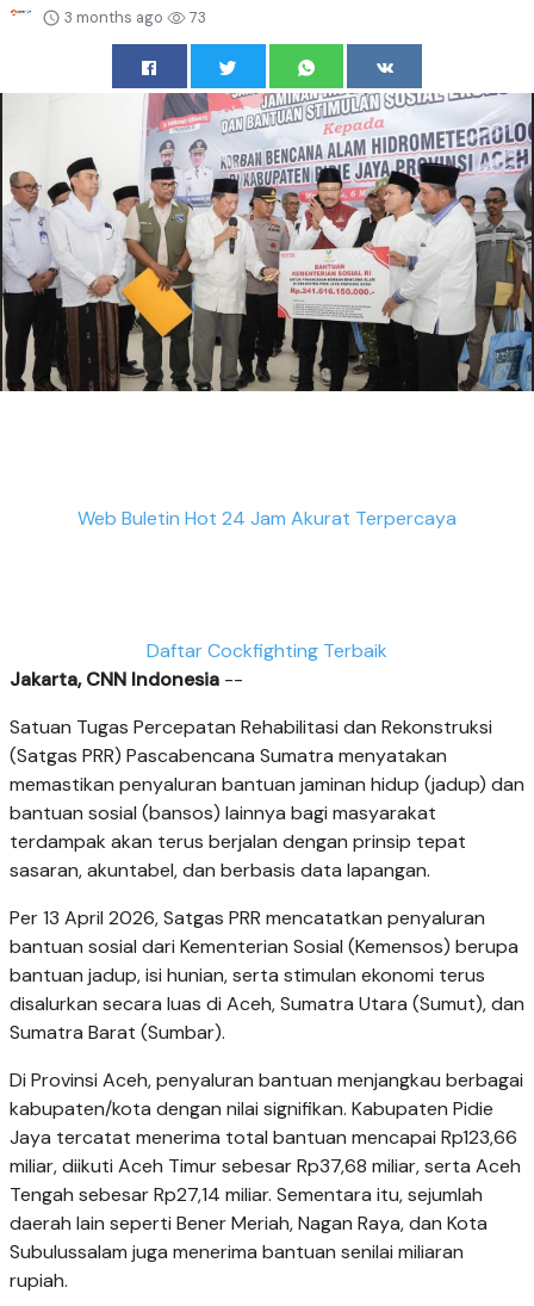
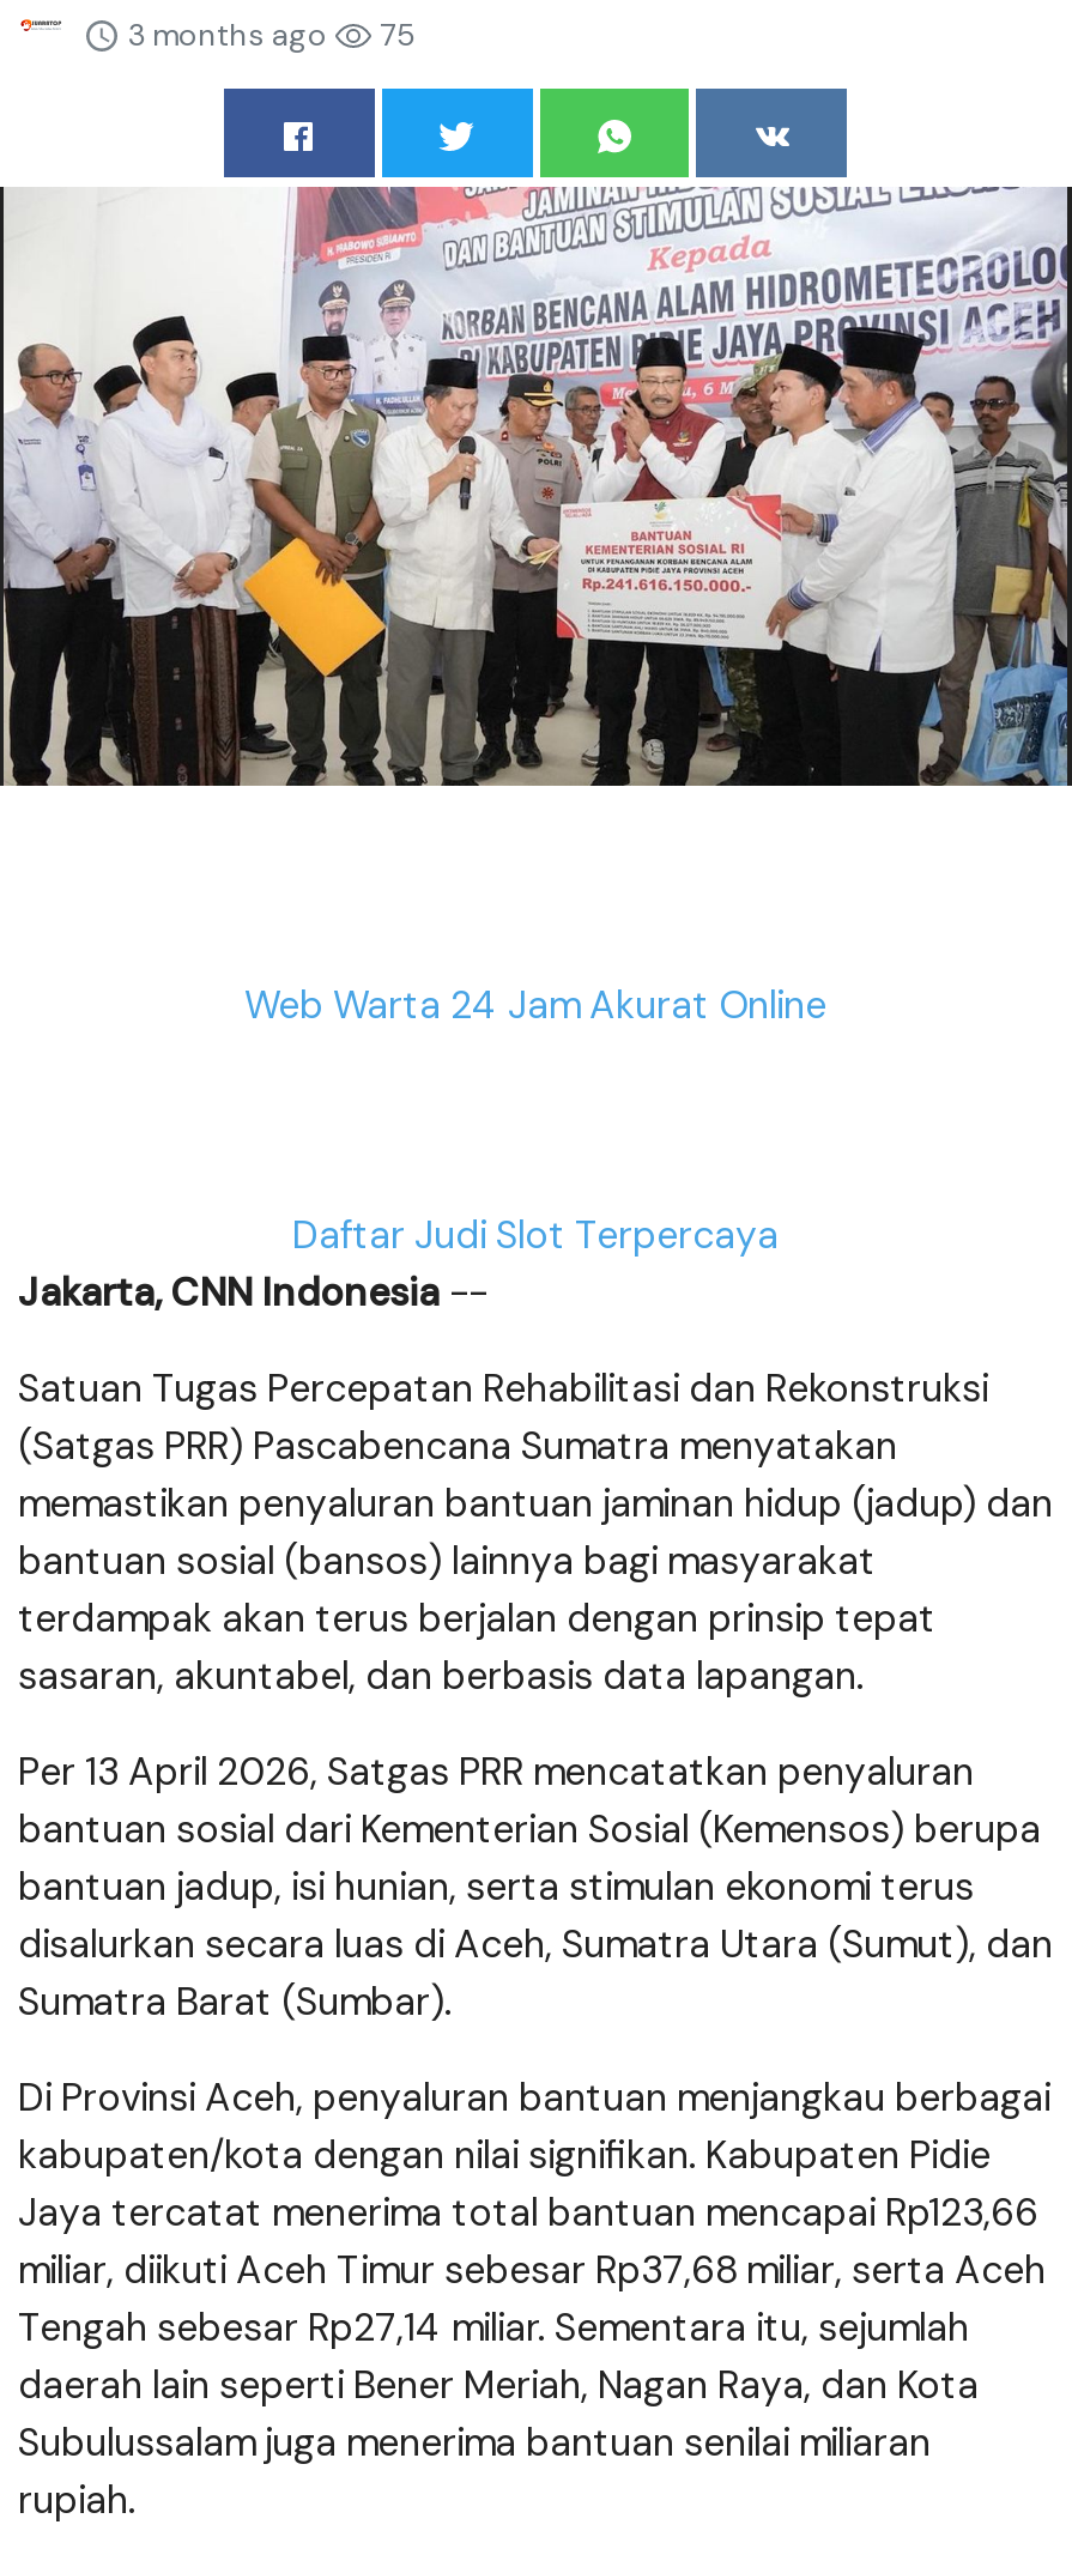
- 3 months ago 73
+ 3 months ago 75

- Web Buletin Hot 24 Jam Akurat Terpercaya
+ Web Warta 24 Jam Akurat Online

- Daftar Cockfighting Terbaik
+ Daftar Judi Slot Terpercaya
